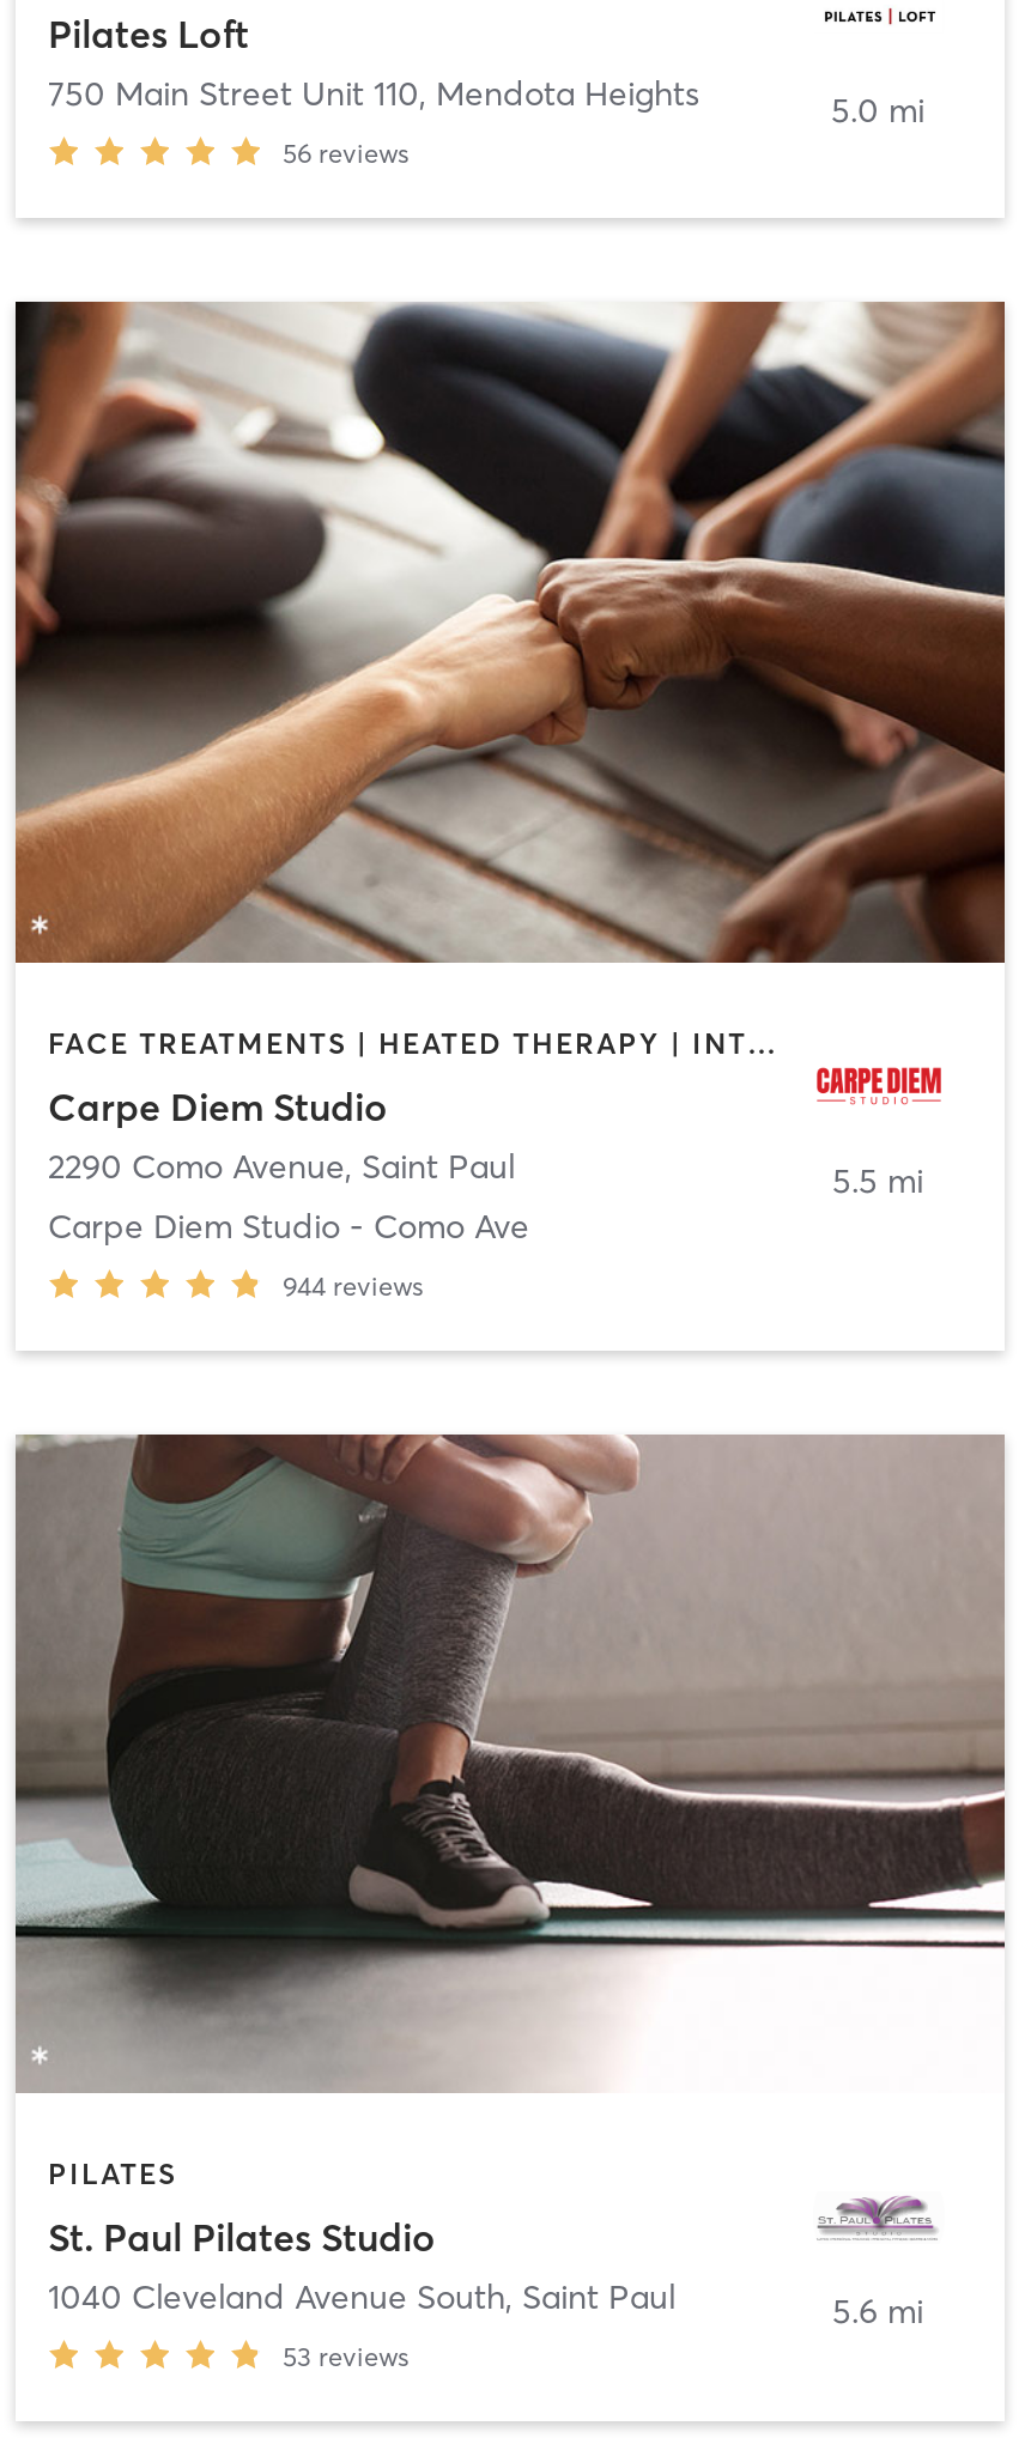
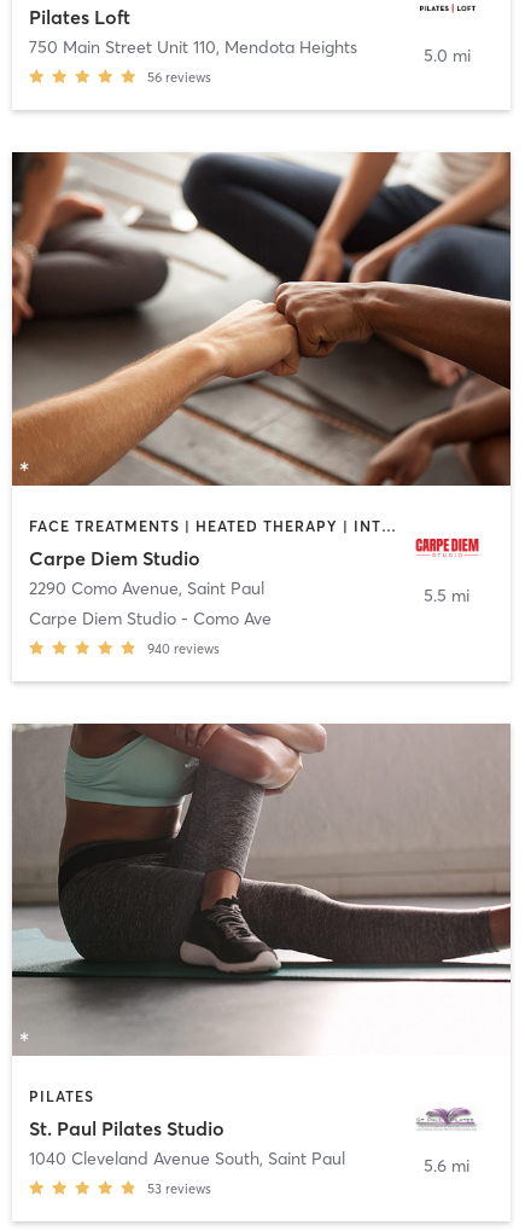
- 944 reviews
+ 940 reviews
